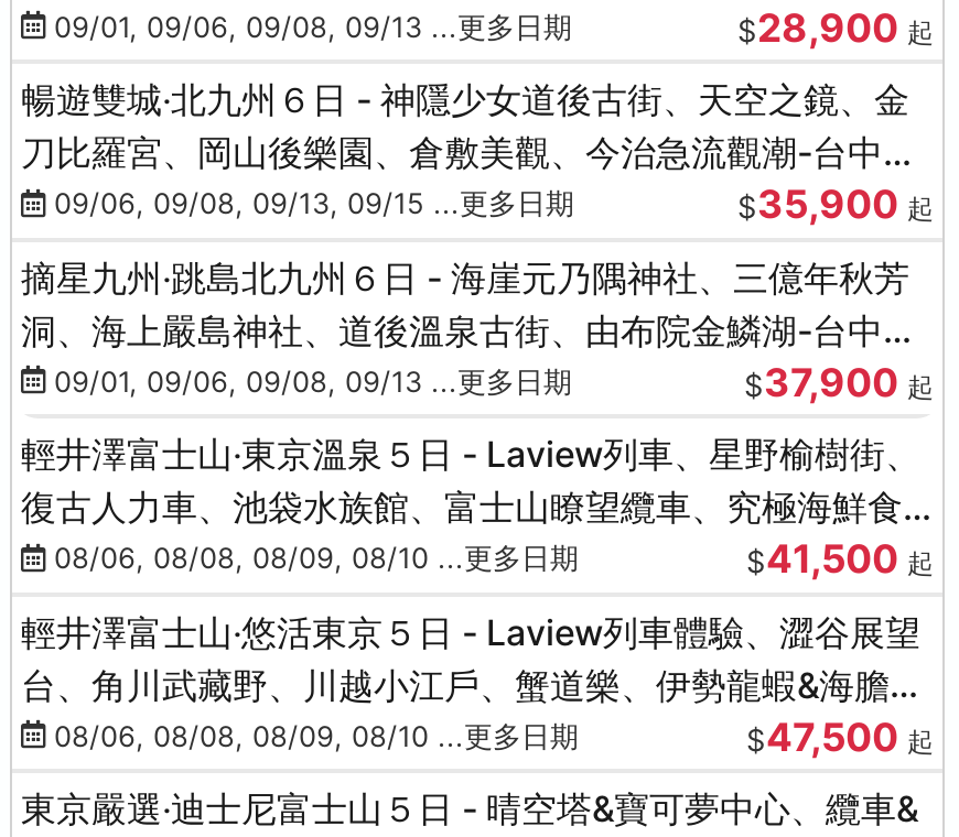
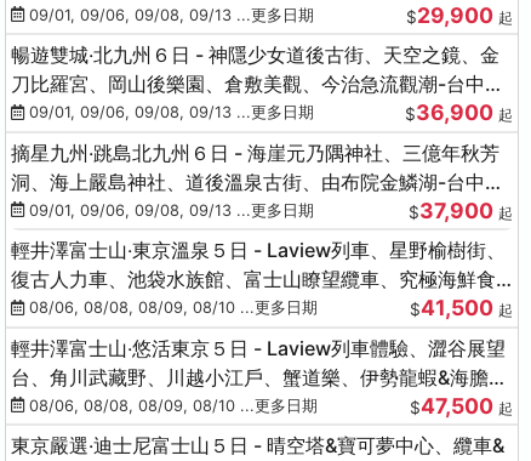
- $28,900 起
+ $29,900 起

- 發09/06, 09/08, 09/13, 09/15 ...更多日期
+ 發09/01, 09/06, 09/08, 09/13 ...更多日期

- $35,900 起
+ $36,900 起
